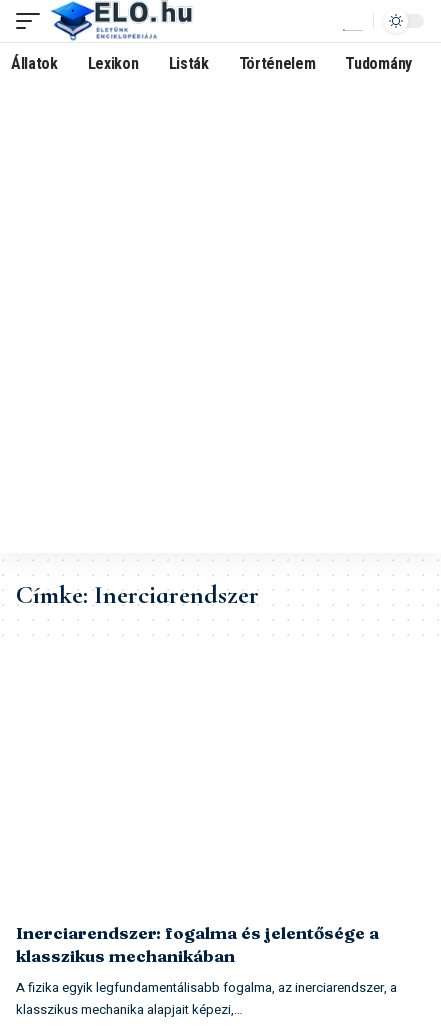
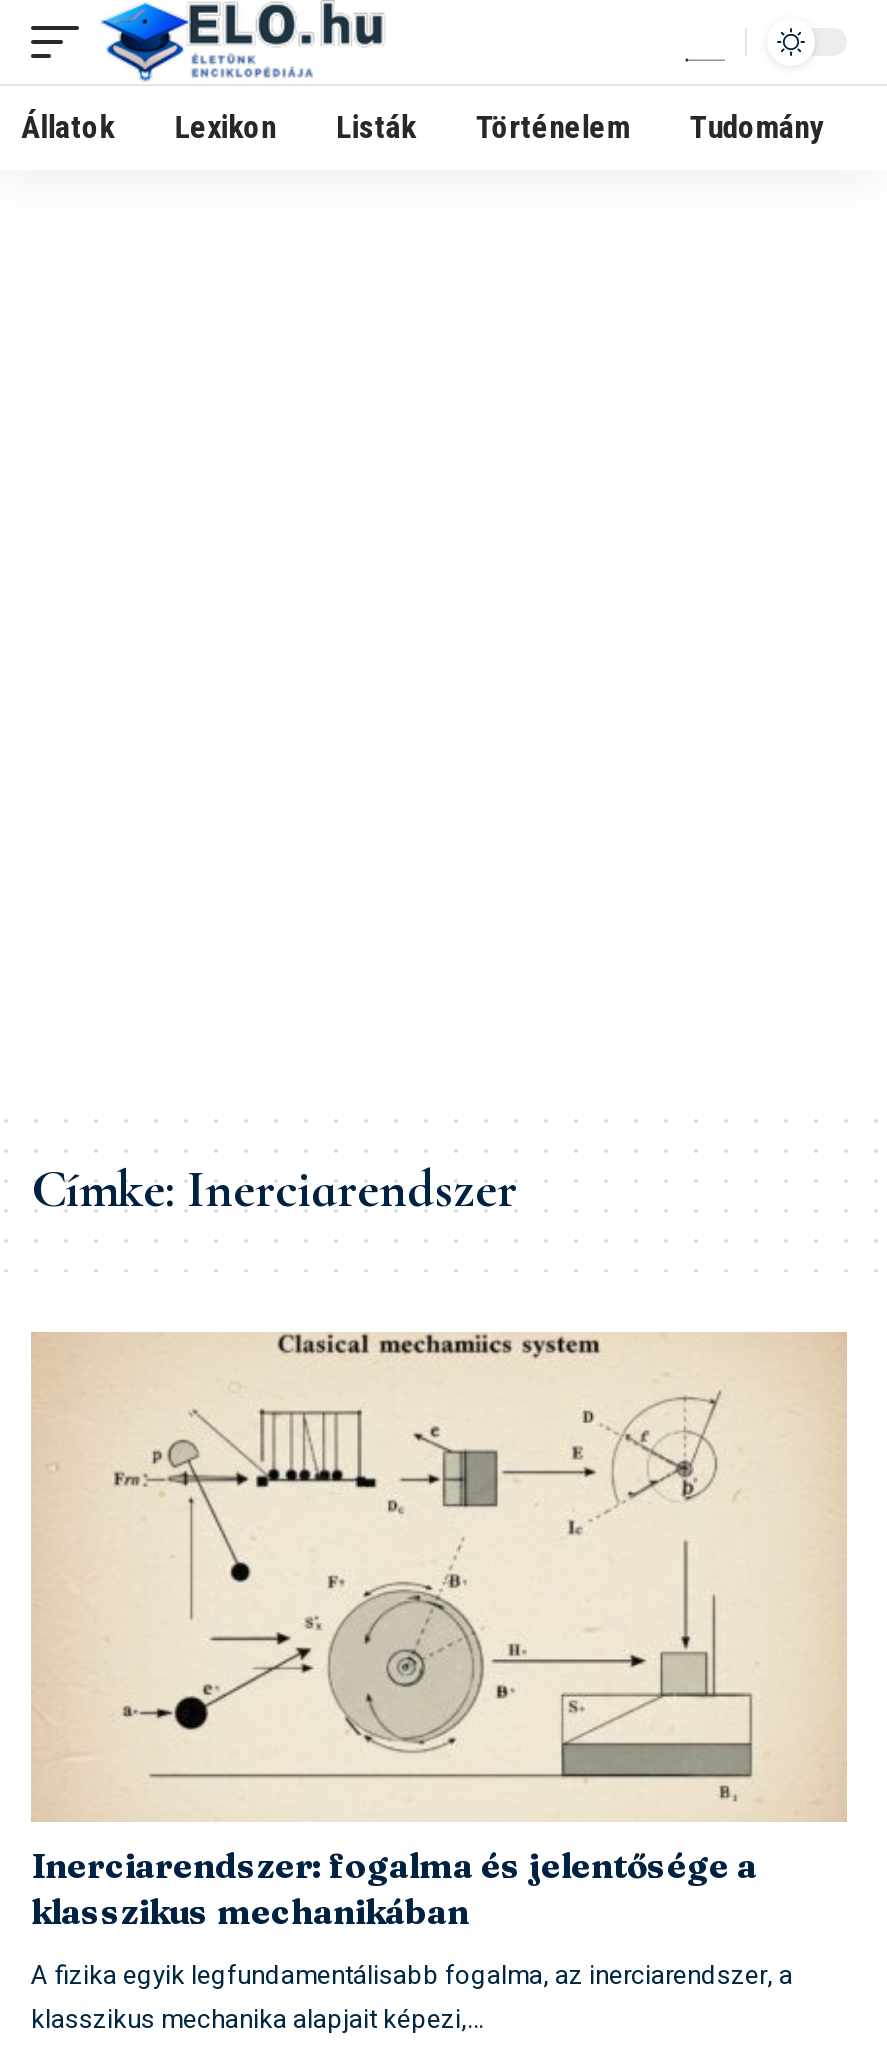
+ [image]
